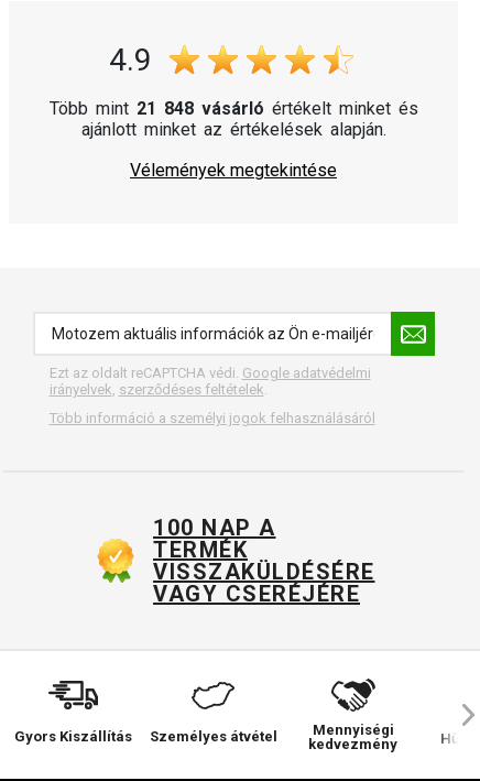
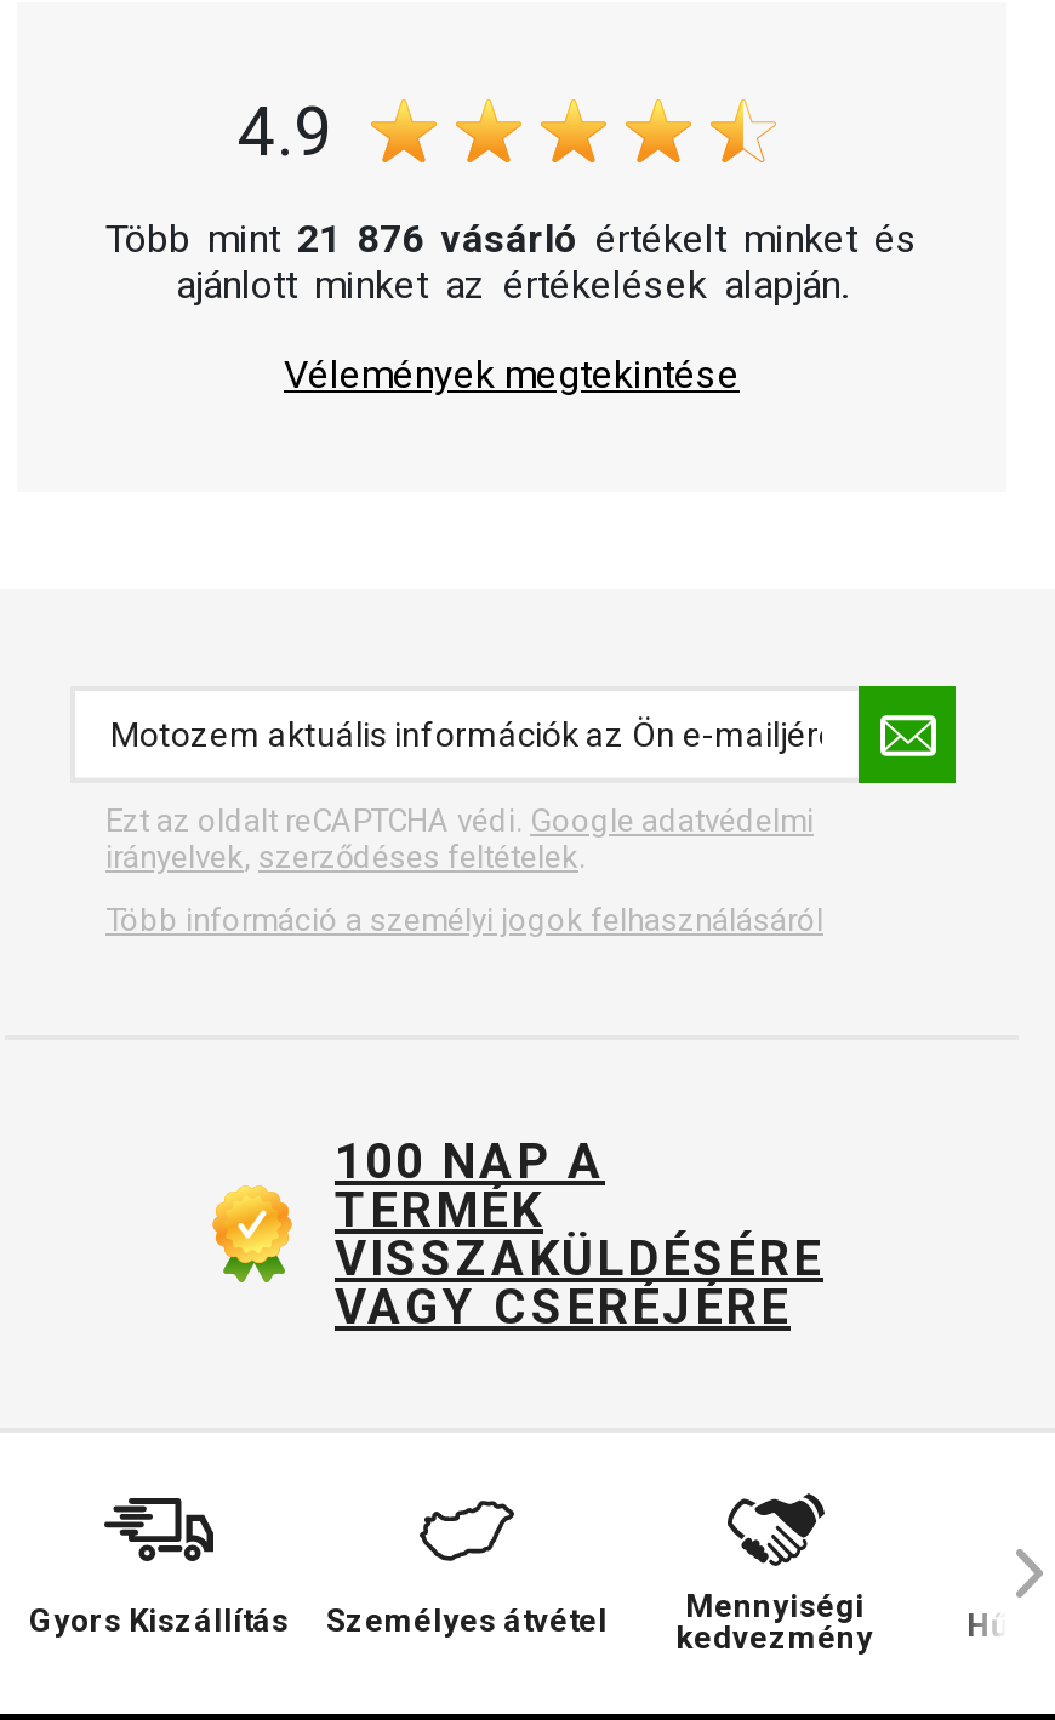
- Több mint 21 848 vásárló értékelt minket és
+ Több mint 21 876 vásárló értékelt minket és
